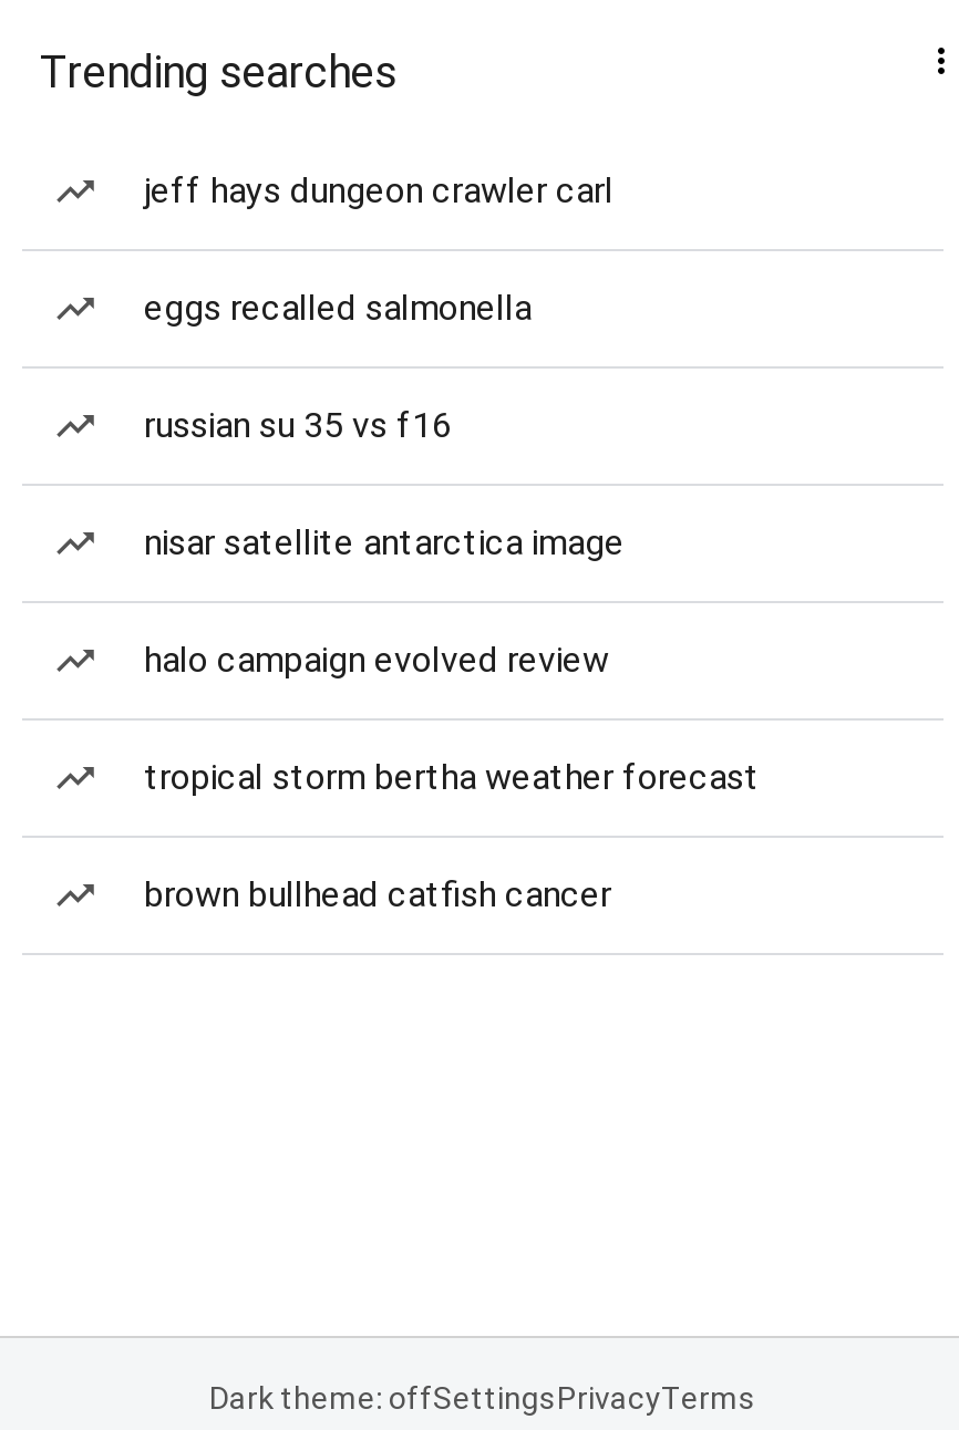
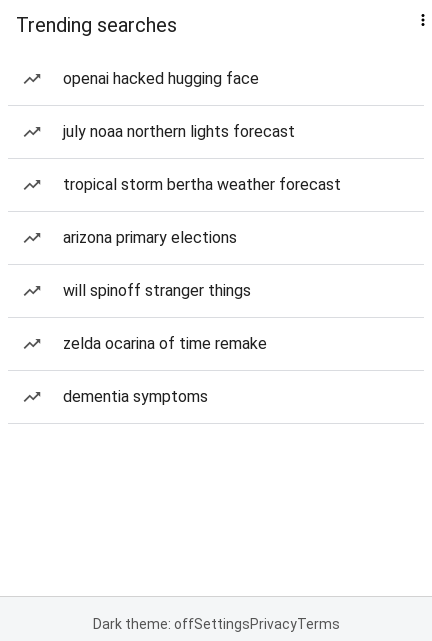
- jeff hays dungeon crawler carl
- eggs recalled salmonella
- russian su 35 vs f16
- nisar satellite antarctica image
- halo campaign evolved review
+ openai hacked hugging face
+ july noaa northern lights forecast

moved up: tropical storm bertha weather forecast

- brown bullhead catfish cancer
+ arizona primary elections
+ will spinoff stranger things
+ zelda ocarina of time remake
+ dementia symptoms
